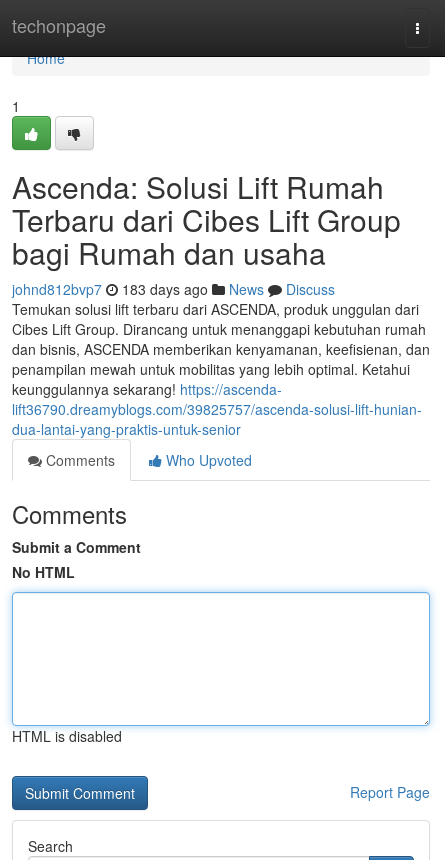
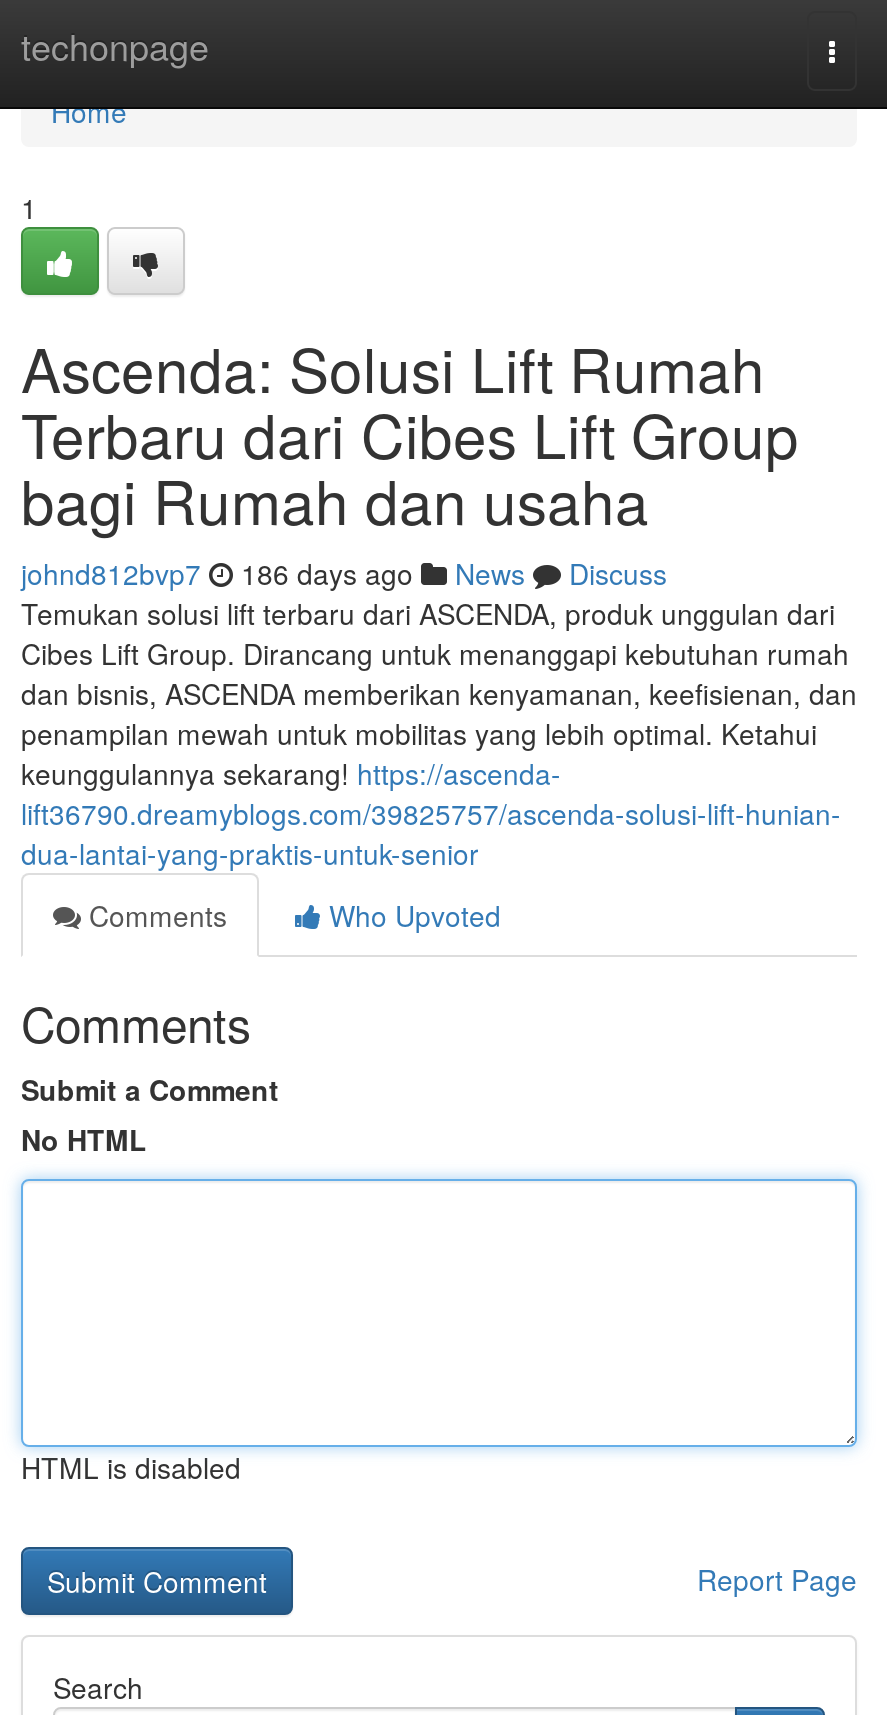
- johnd812bvp7 183 days ago News Discuss
+ johnd812bvp7 186 days ago News Discuss
